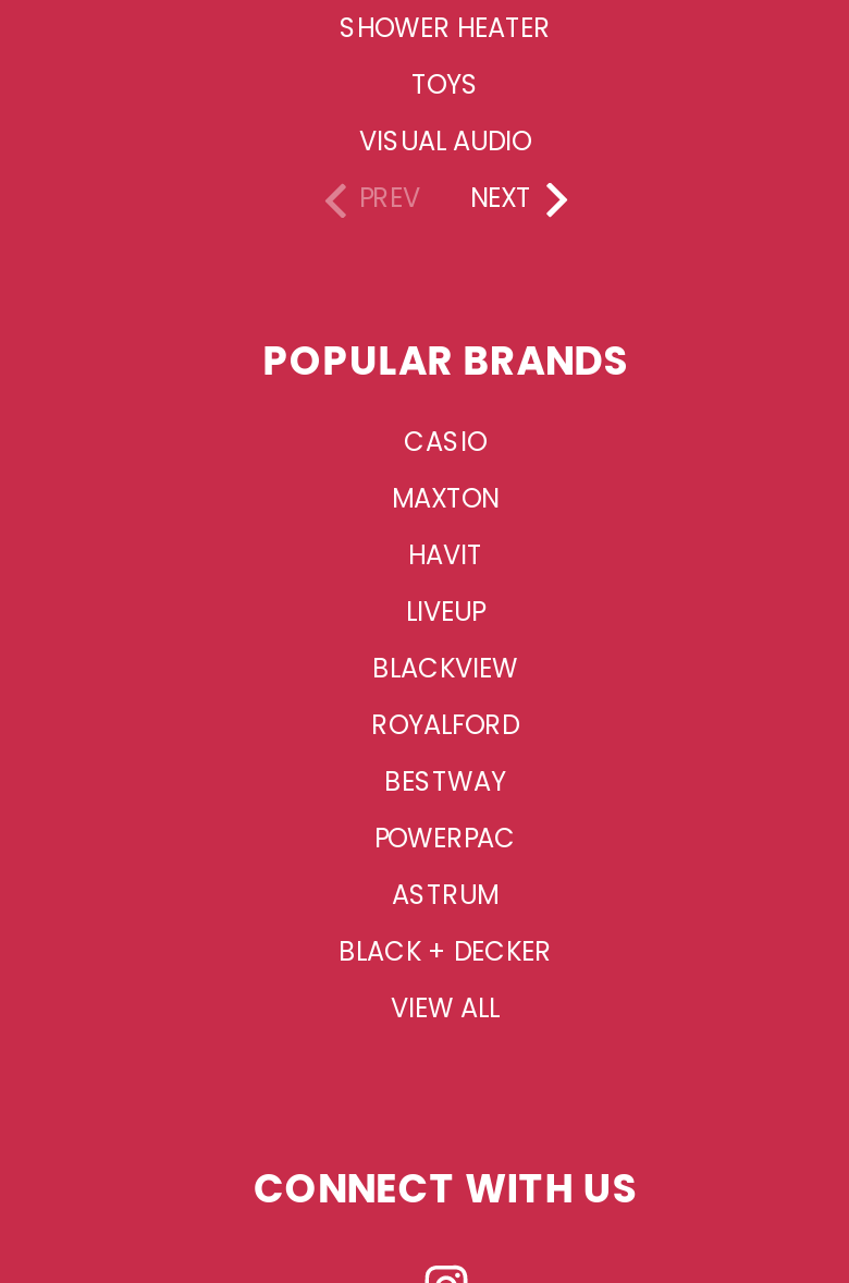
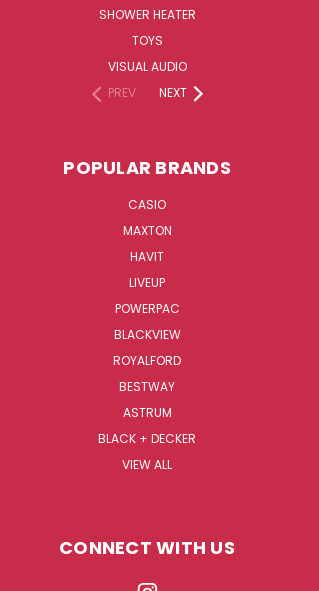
moved down: BLACKVIEW | ROYALFORD | BESTWAY

moved up: POWERPAC
